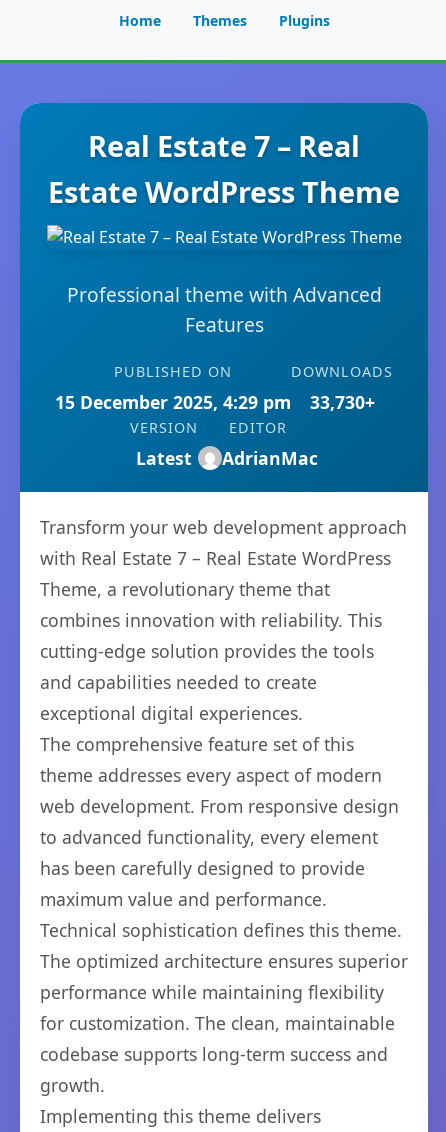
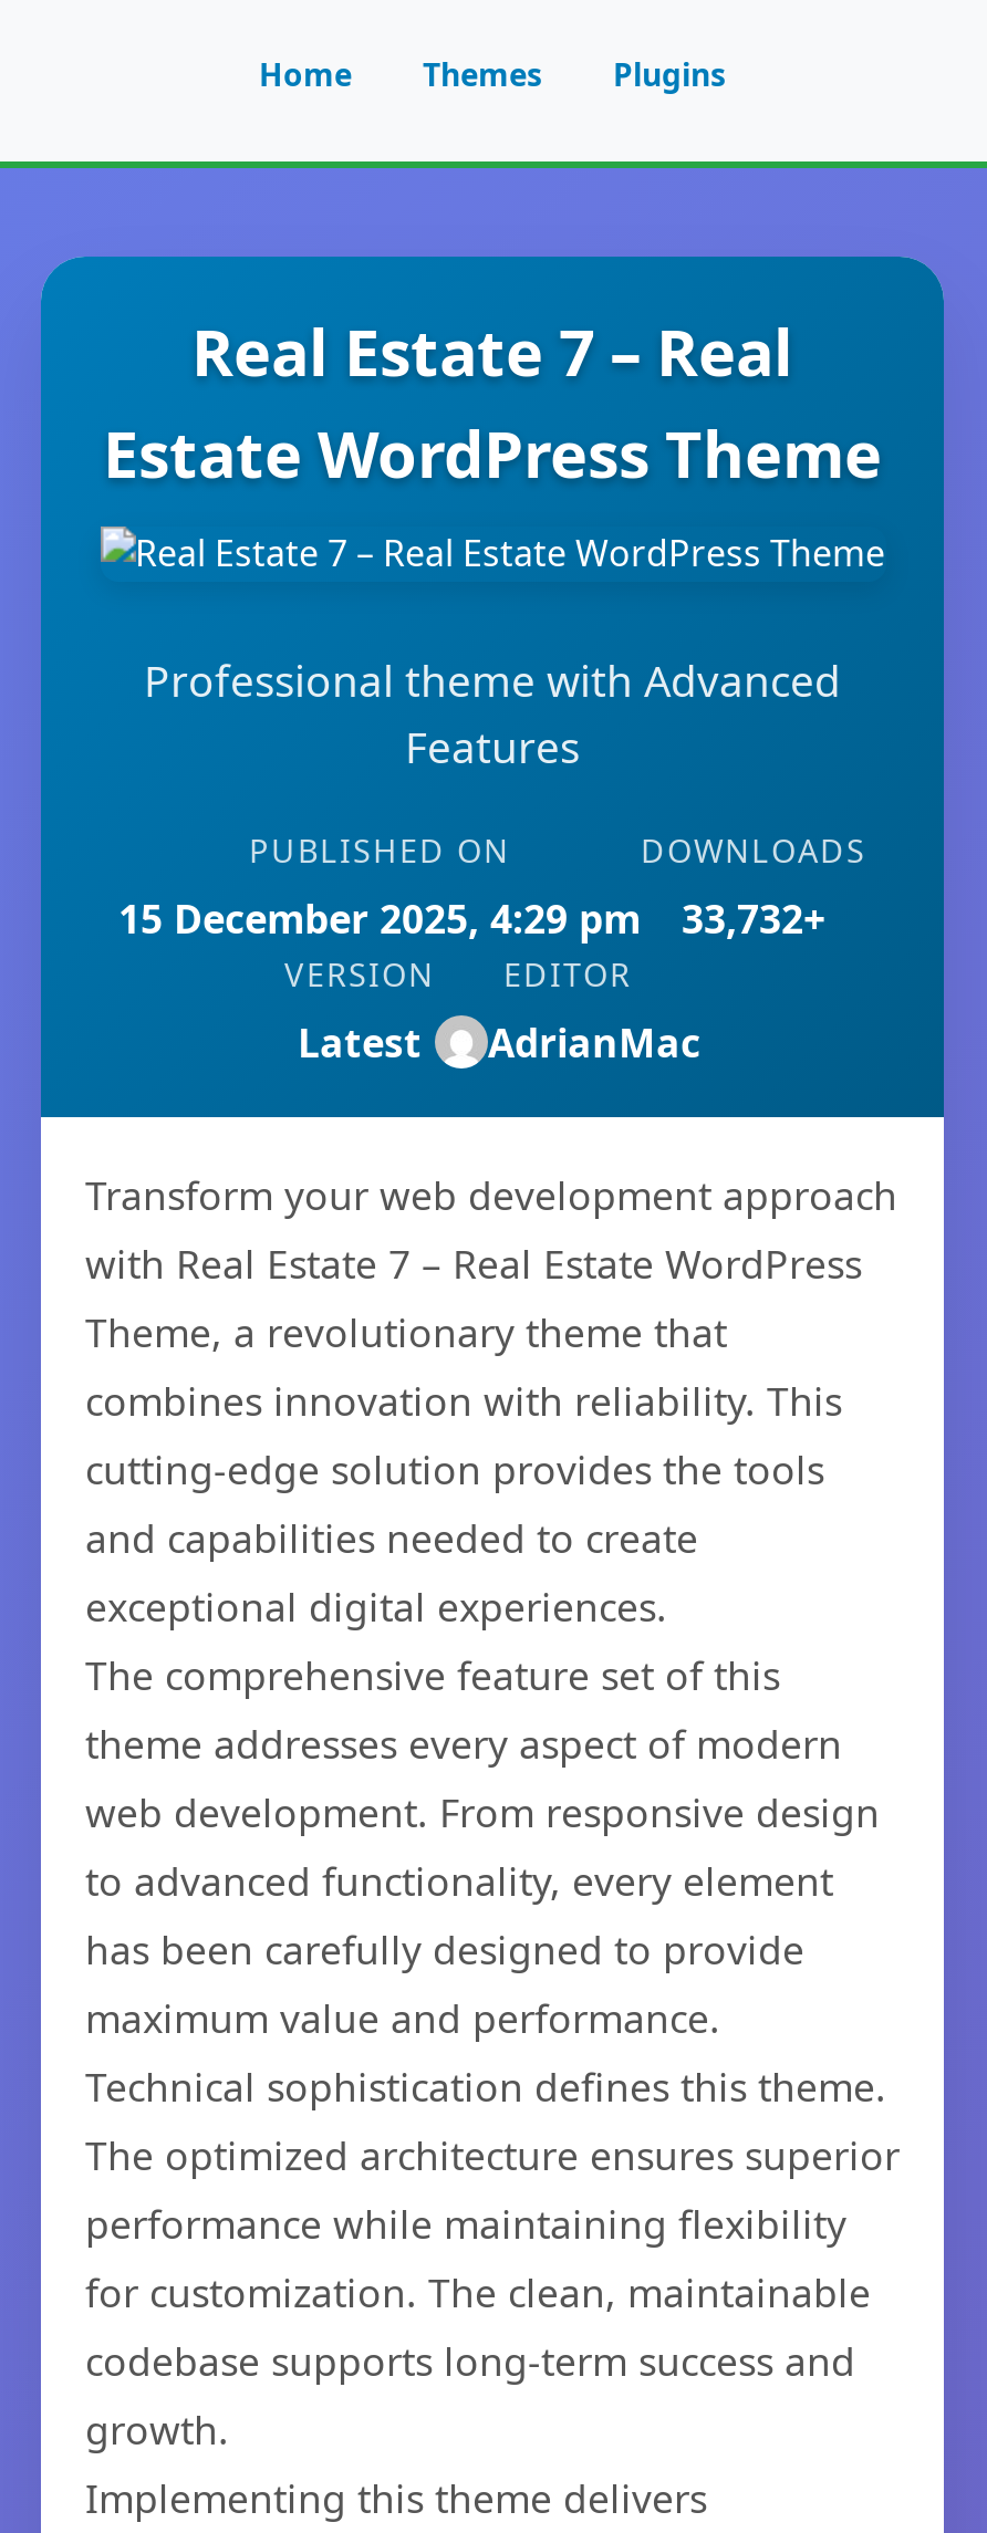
- 15 December 2025, 4:29 pm 33,730+
+ 15 December 2025, 4:29 pm 33,732+
